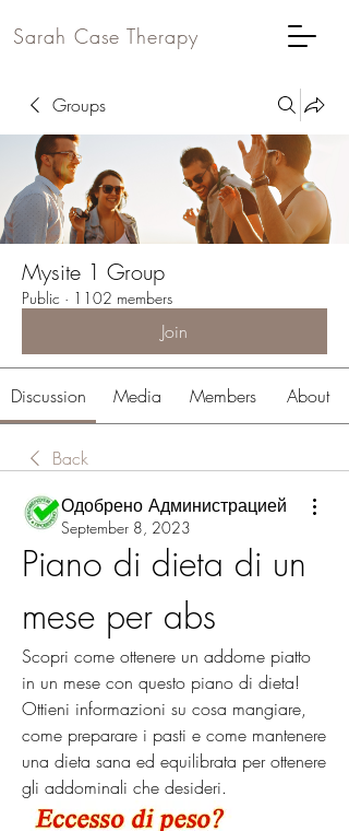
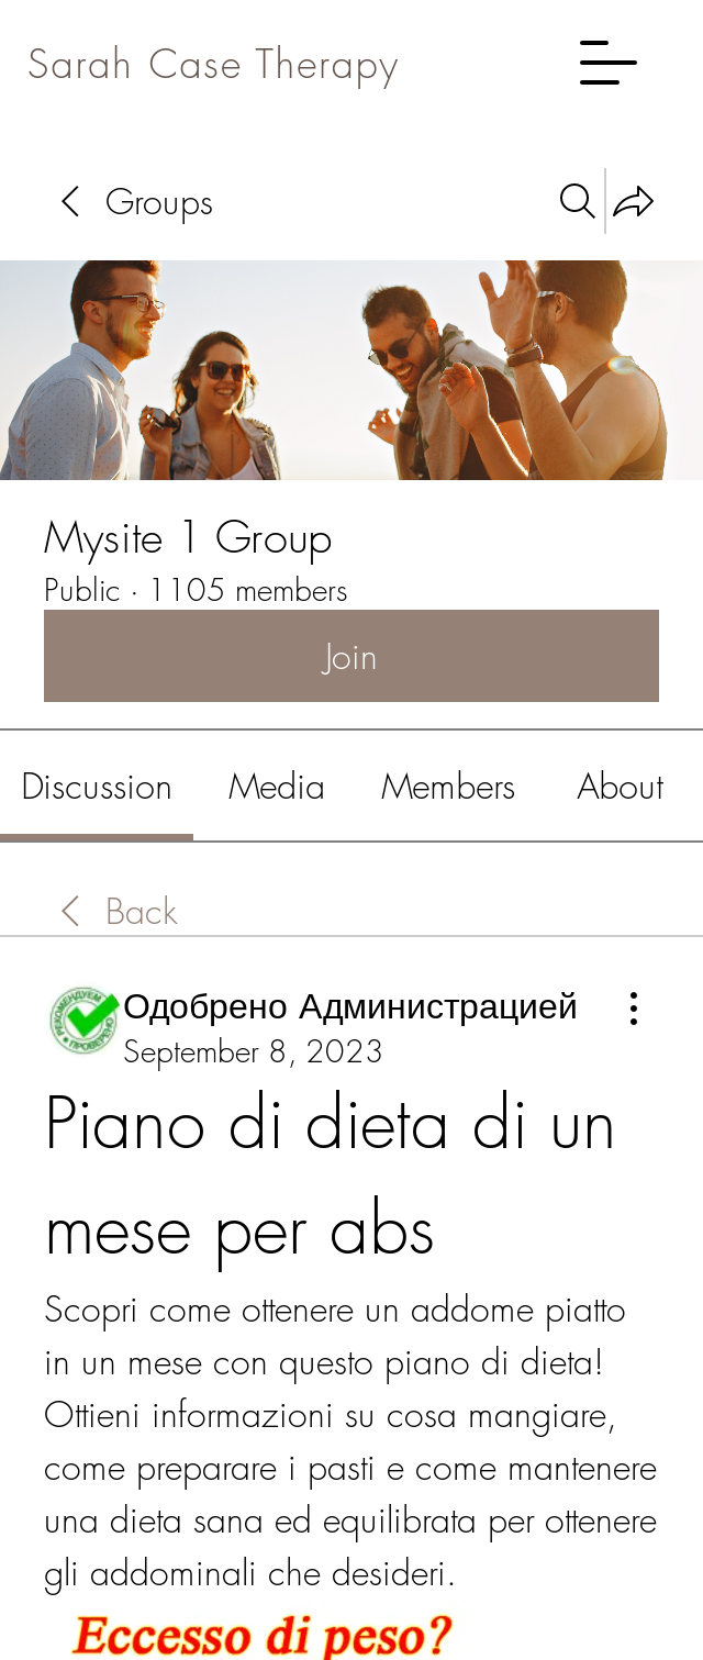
- Public · 1102 members
+ Public · 1105 members
